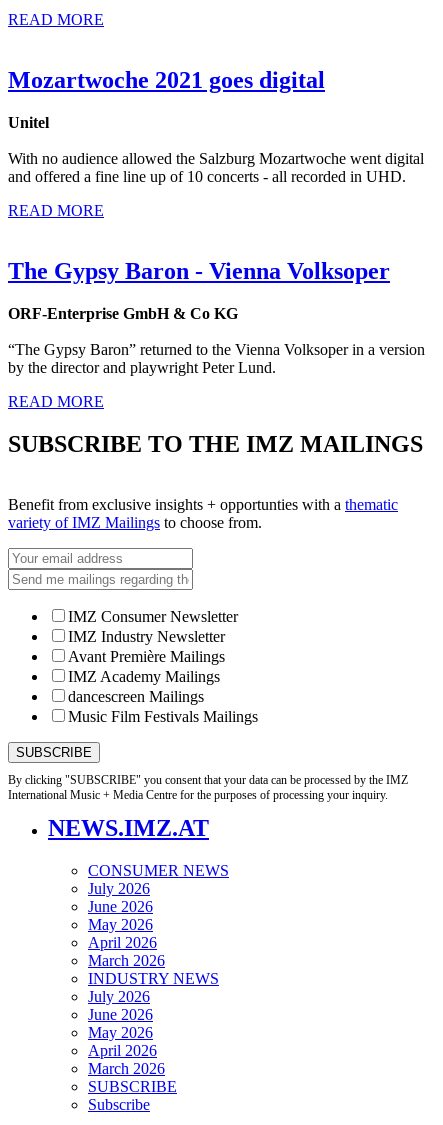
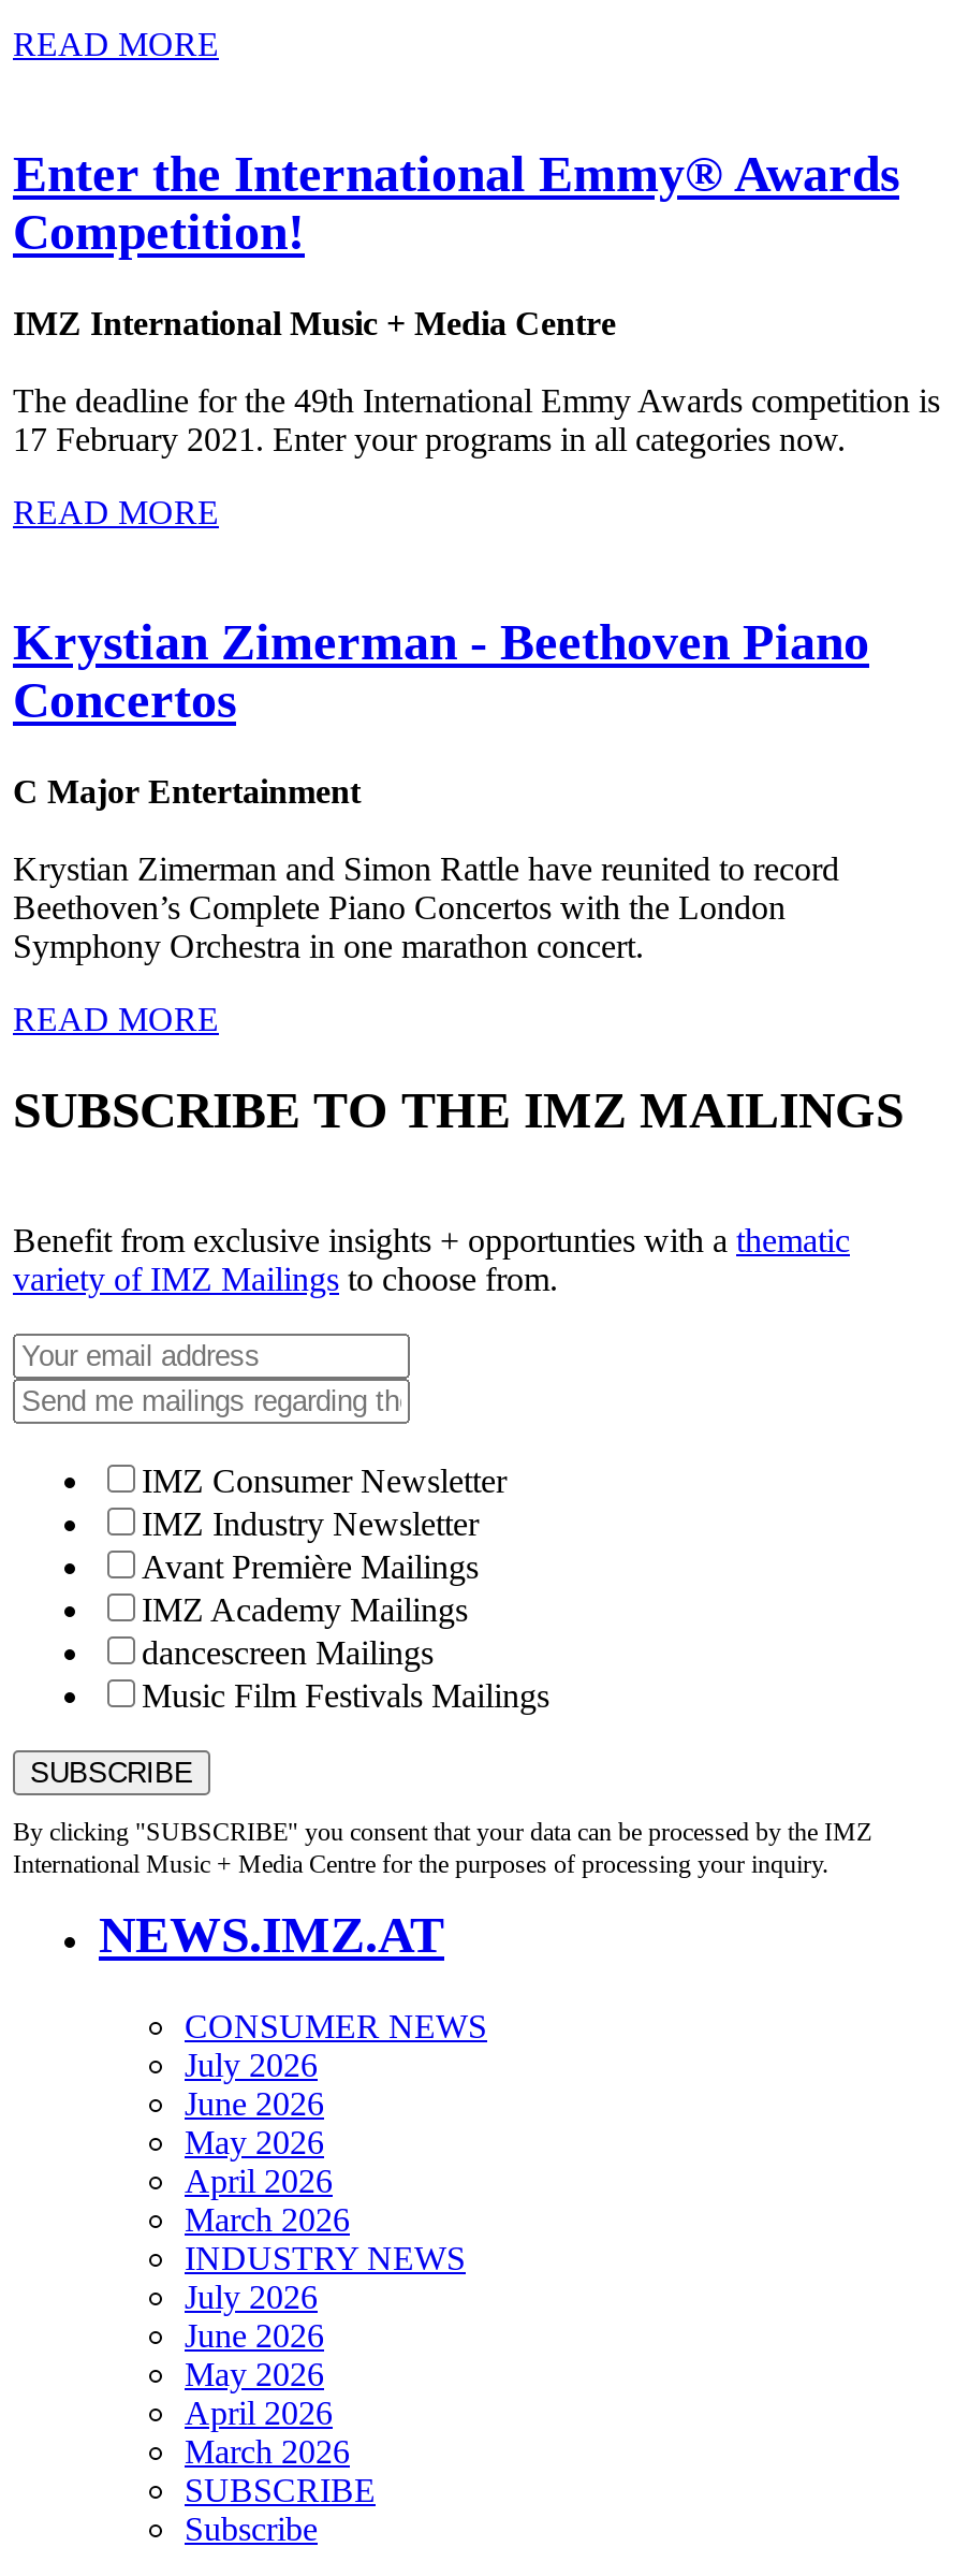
- Mozartwoche 2021 goes digital
+ Enter the International Emmy® Awards
+ Competition!

- Unitel
+ IMZ International Music + Media Centre

- With no audience allowed the Salzburg Mozartwoche went digital
- and offered a fine line up of 10 concerts - all recorded in UHD.
+ The deadline for the 49th International Emmy Awards competition is
+ 17 February 2021. Enter your programs in all categories now.

- The Gypsy Baron - Vienna Volksoper
+ Krystian Zimerman - Beethoven Piano
+ Concertos

- ORF-Enterprise GmbH & Co KG
+ C Major Entertainment

- “The Gypsy Baron” returned to the Vienna Volksoper in a version
- by the director and playwright Peter Lund.
+ Krystian Zimerman and Simon Rattle have reunited to record
+ Beethoven’s Complete Piano Concertos with the London
+ Symphony Orchestra in one marathon concert.
